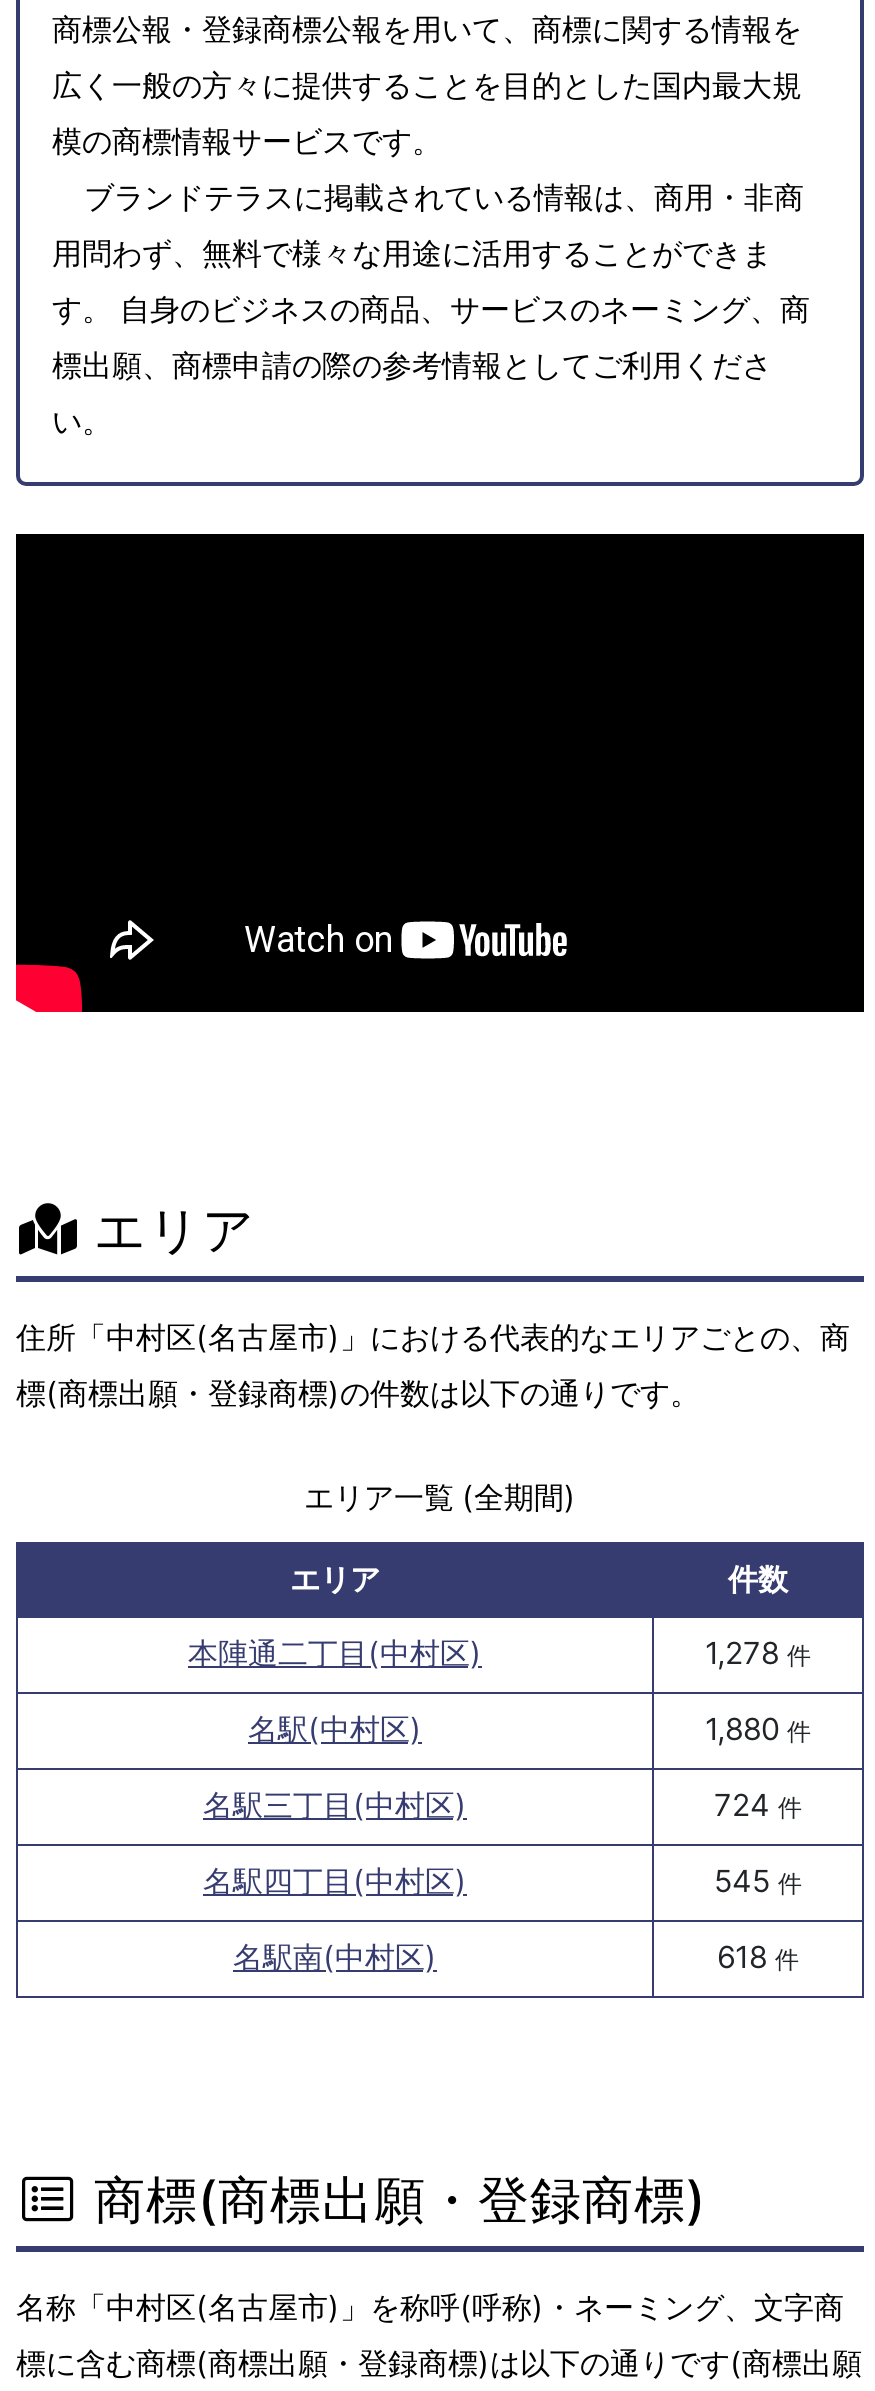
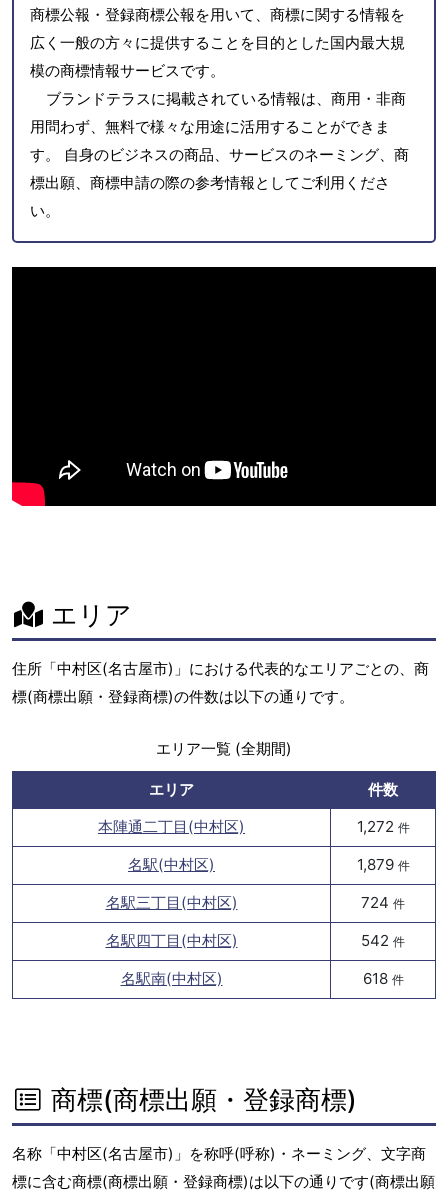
- 1,278件
+ 1,272件

- 1,880件
+ 1,879件

- 545件
+ 542件
